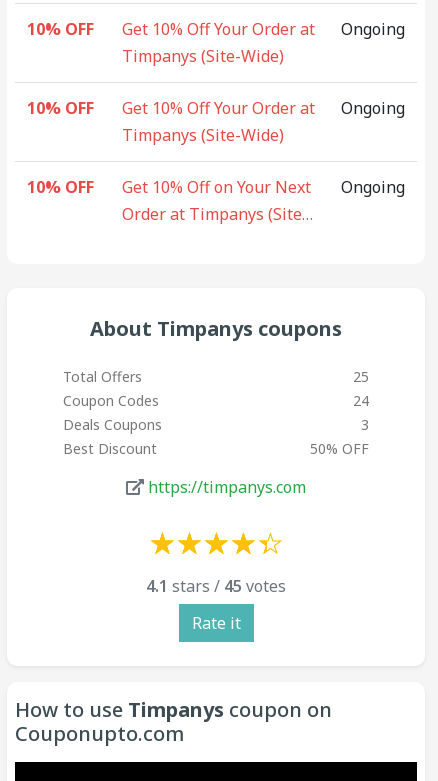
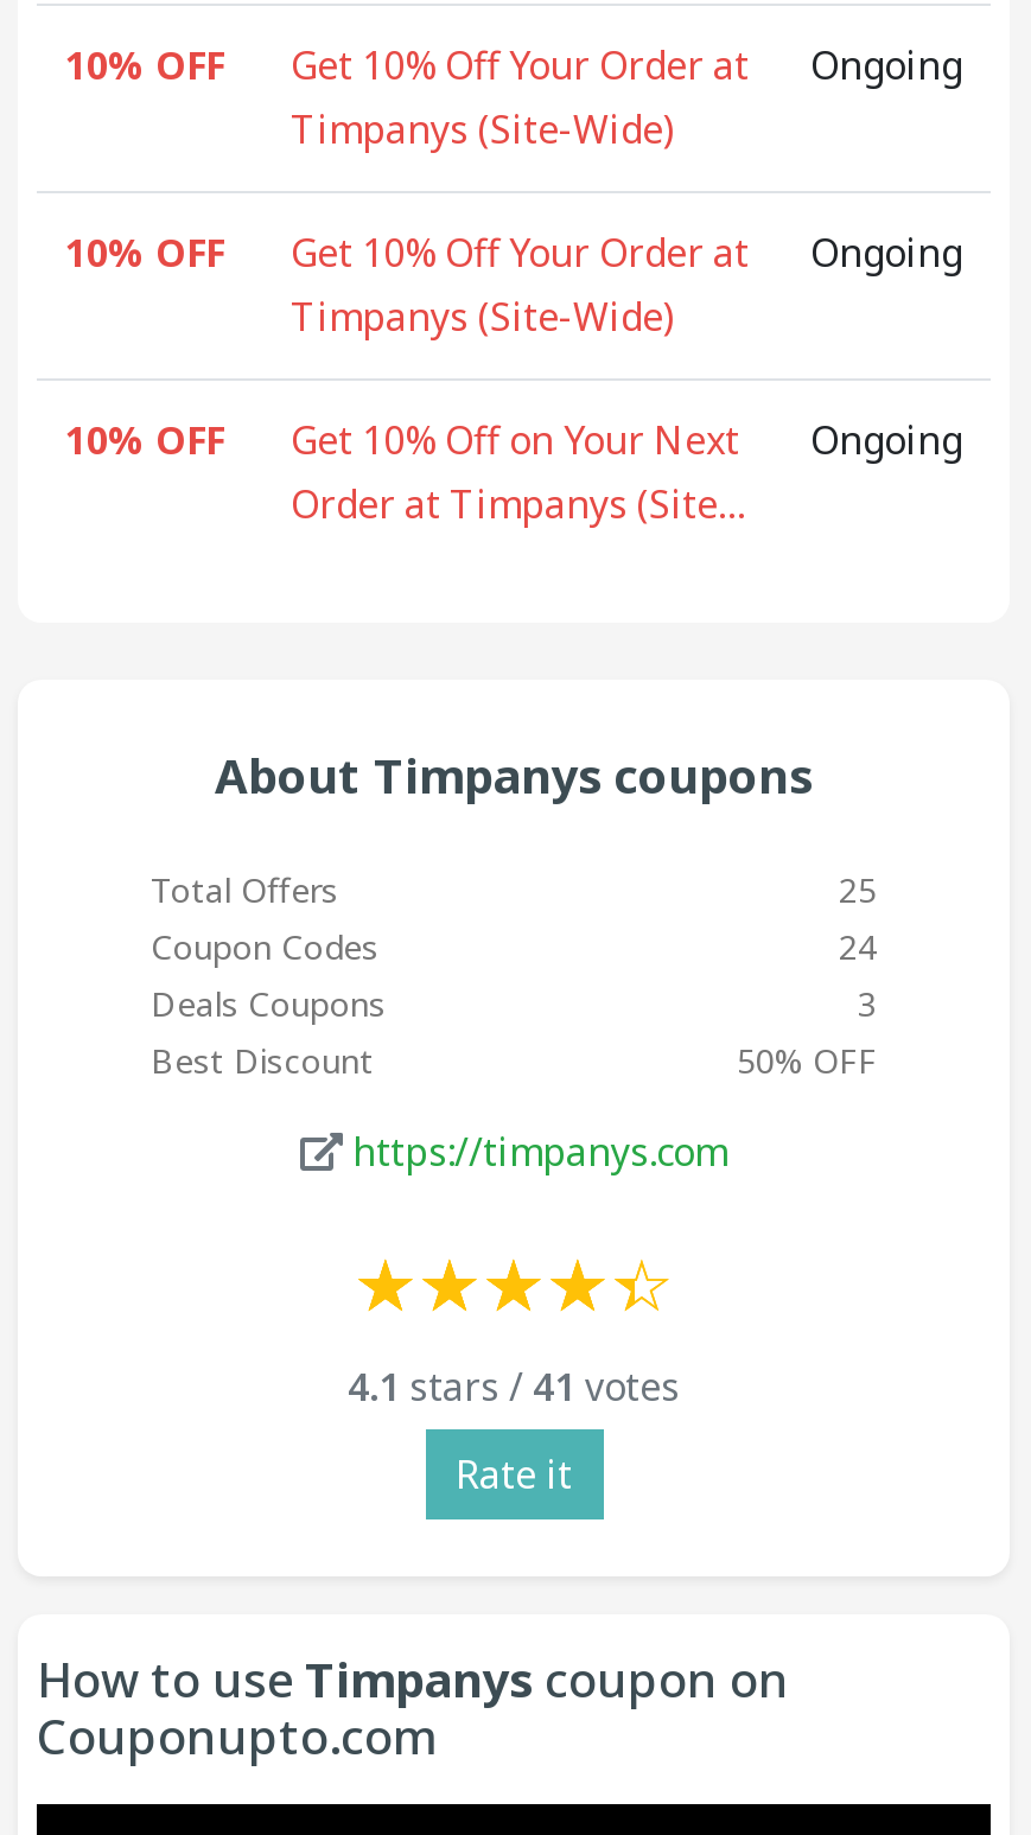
- 4.1 stars / 45 votes
+ 4.1 stars / 41 votes
